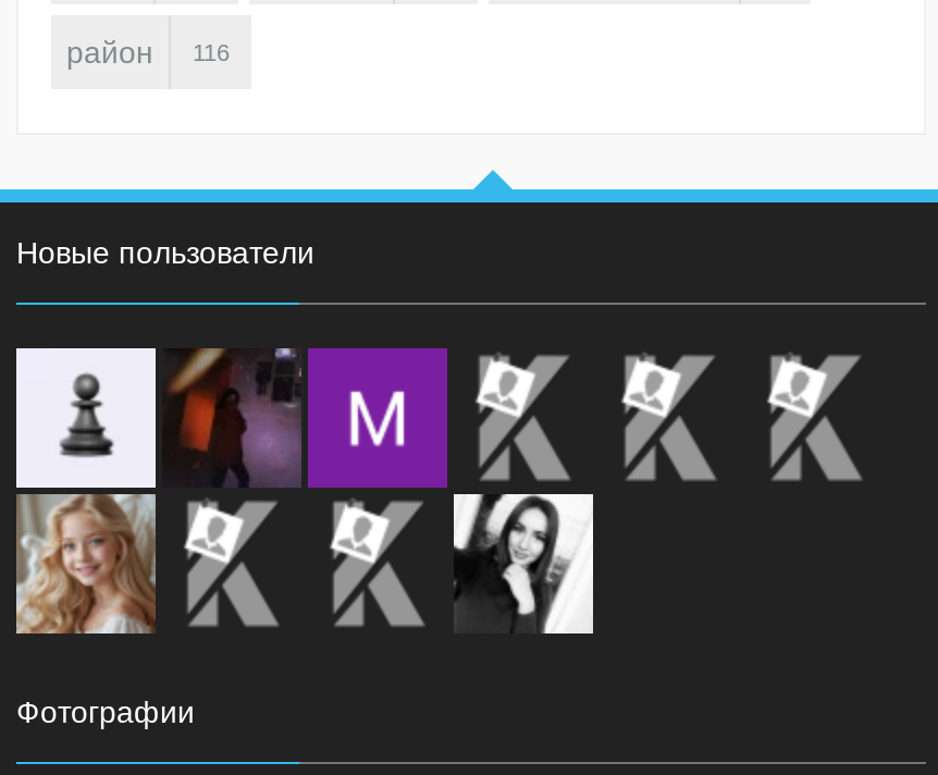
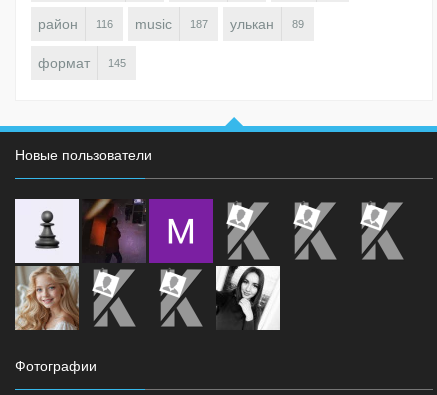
+ music
+ 187
+ улькан
+ 89
+ формат
+ 145
